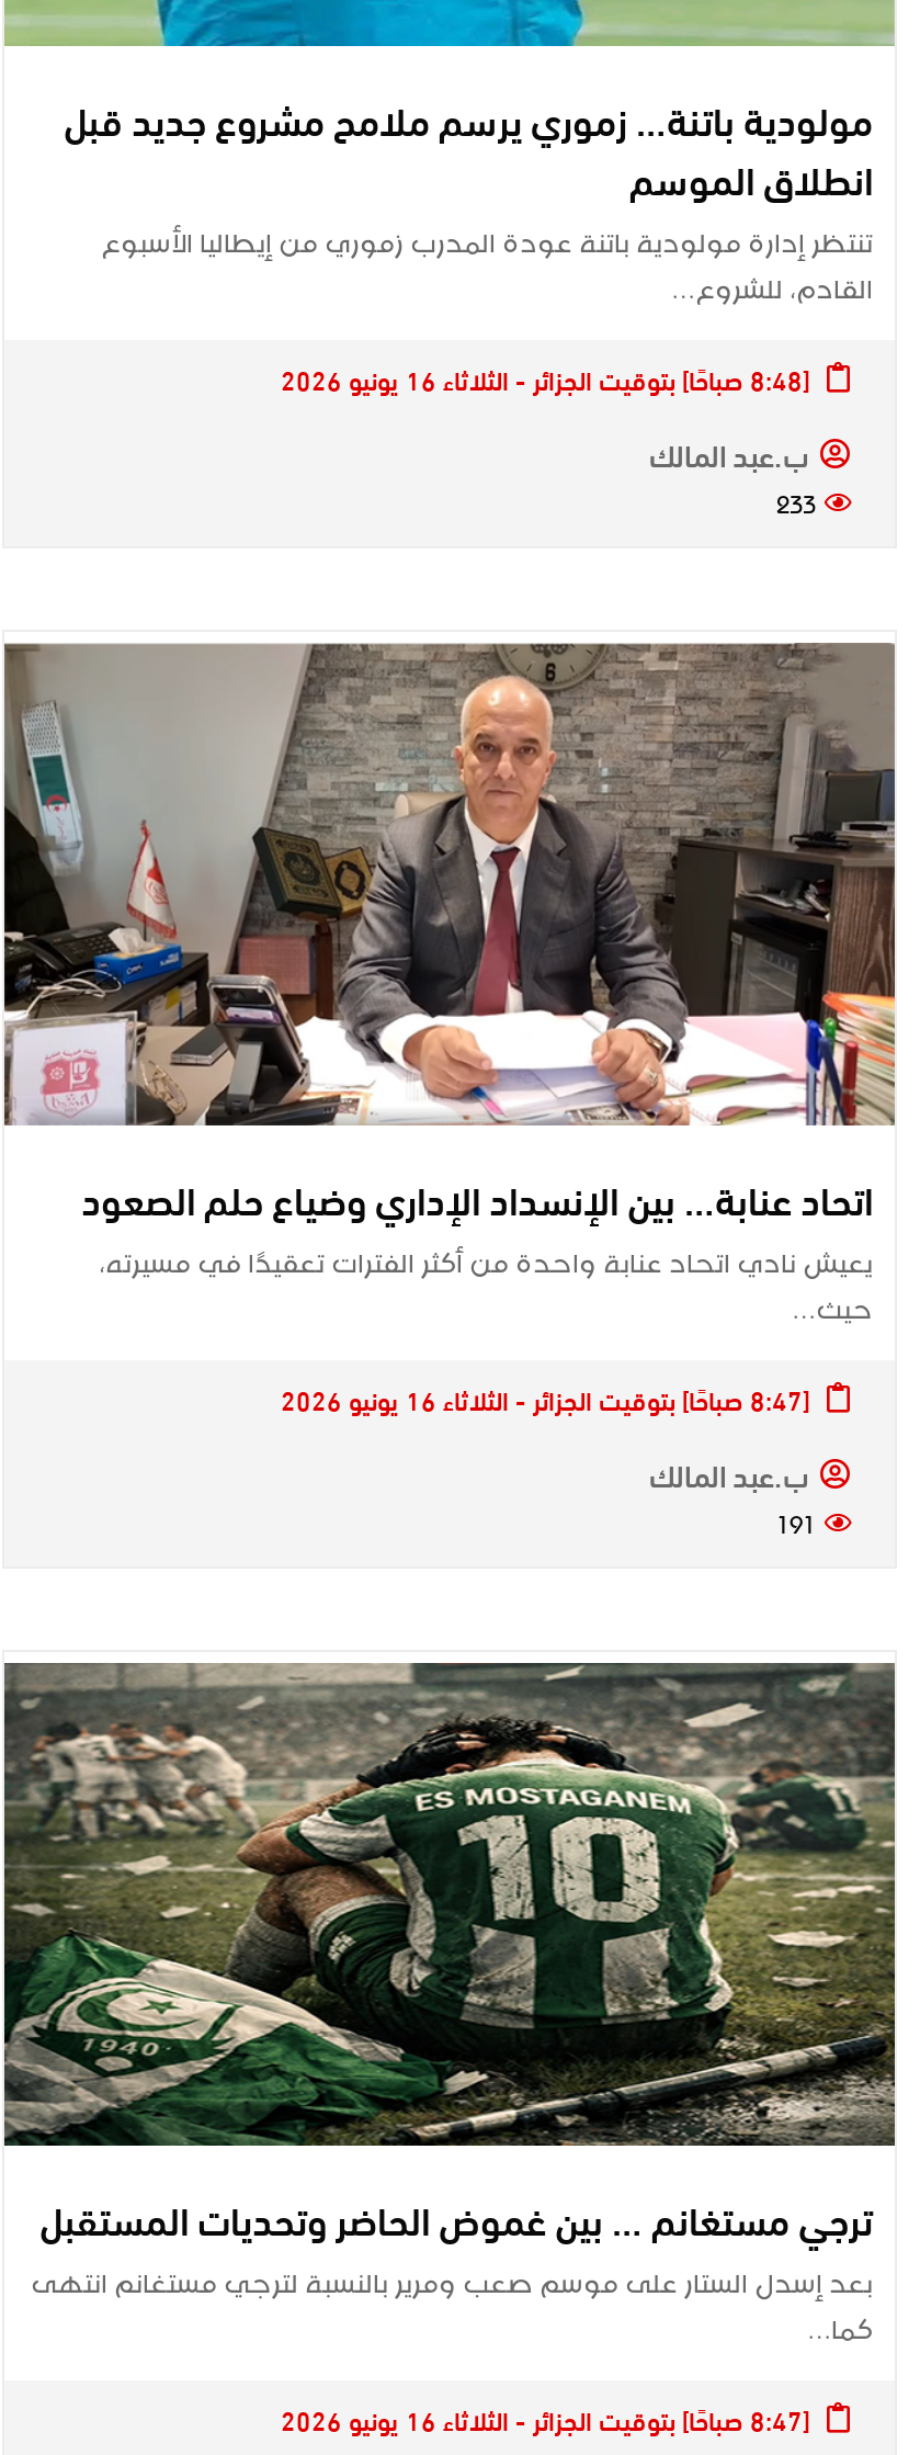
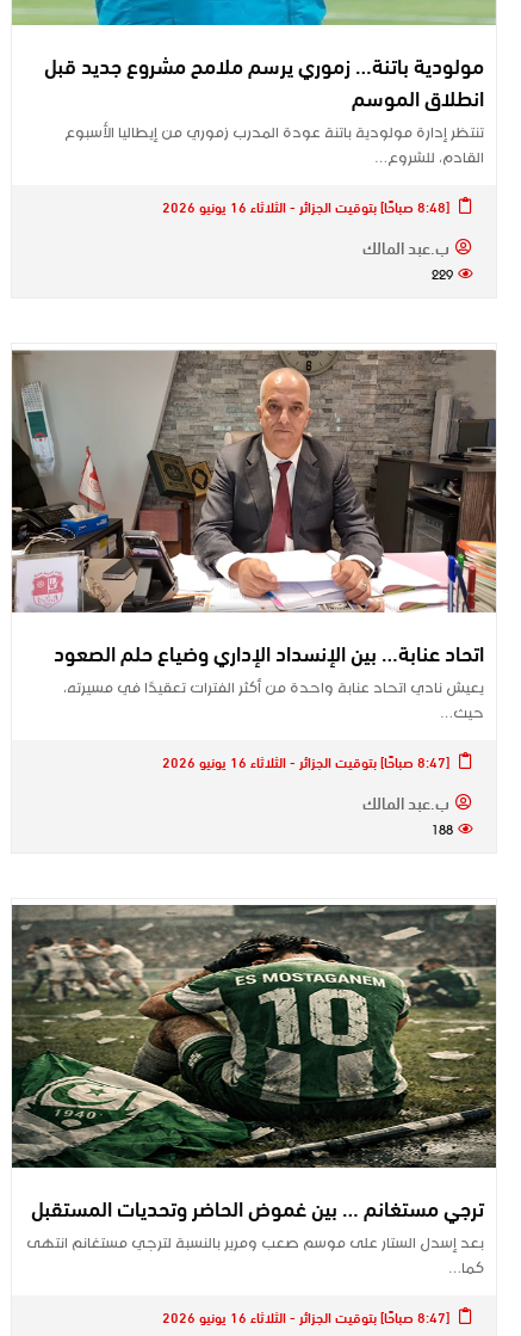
- 233
+ 229

- 191
+ 188
